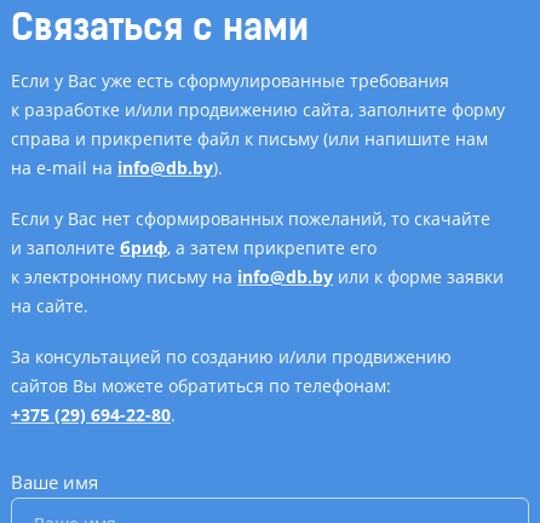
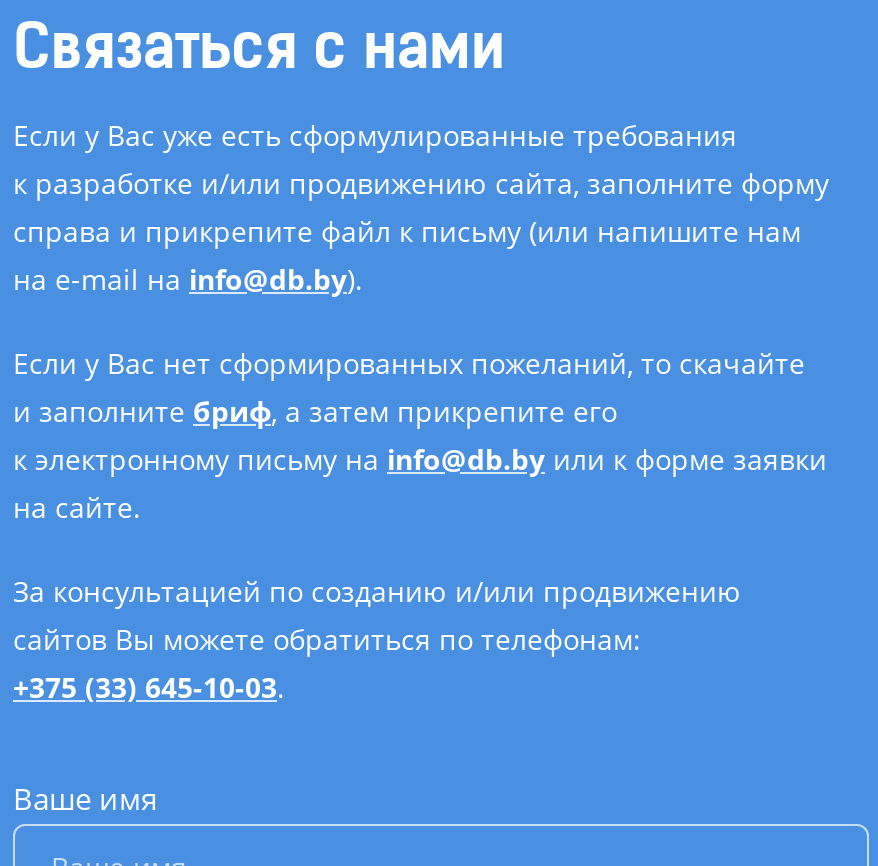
- +375 (29) 694-22-80.
+ +375 (33) 645-10-03.
